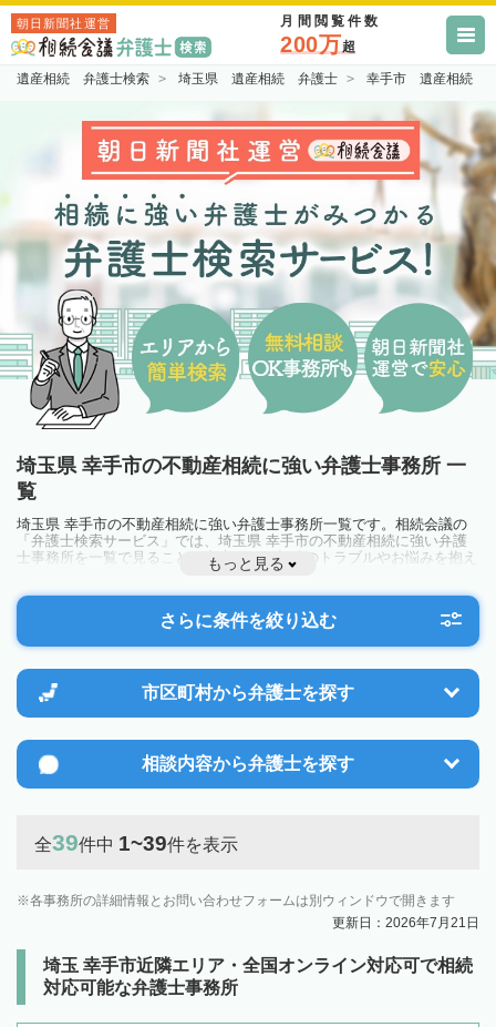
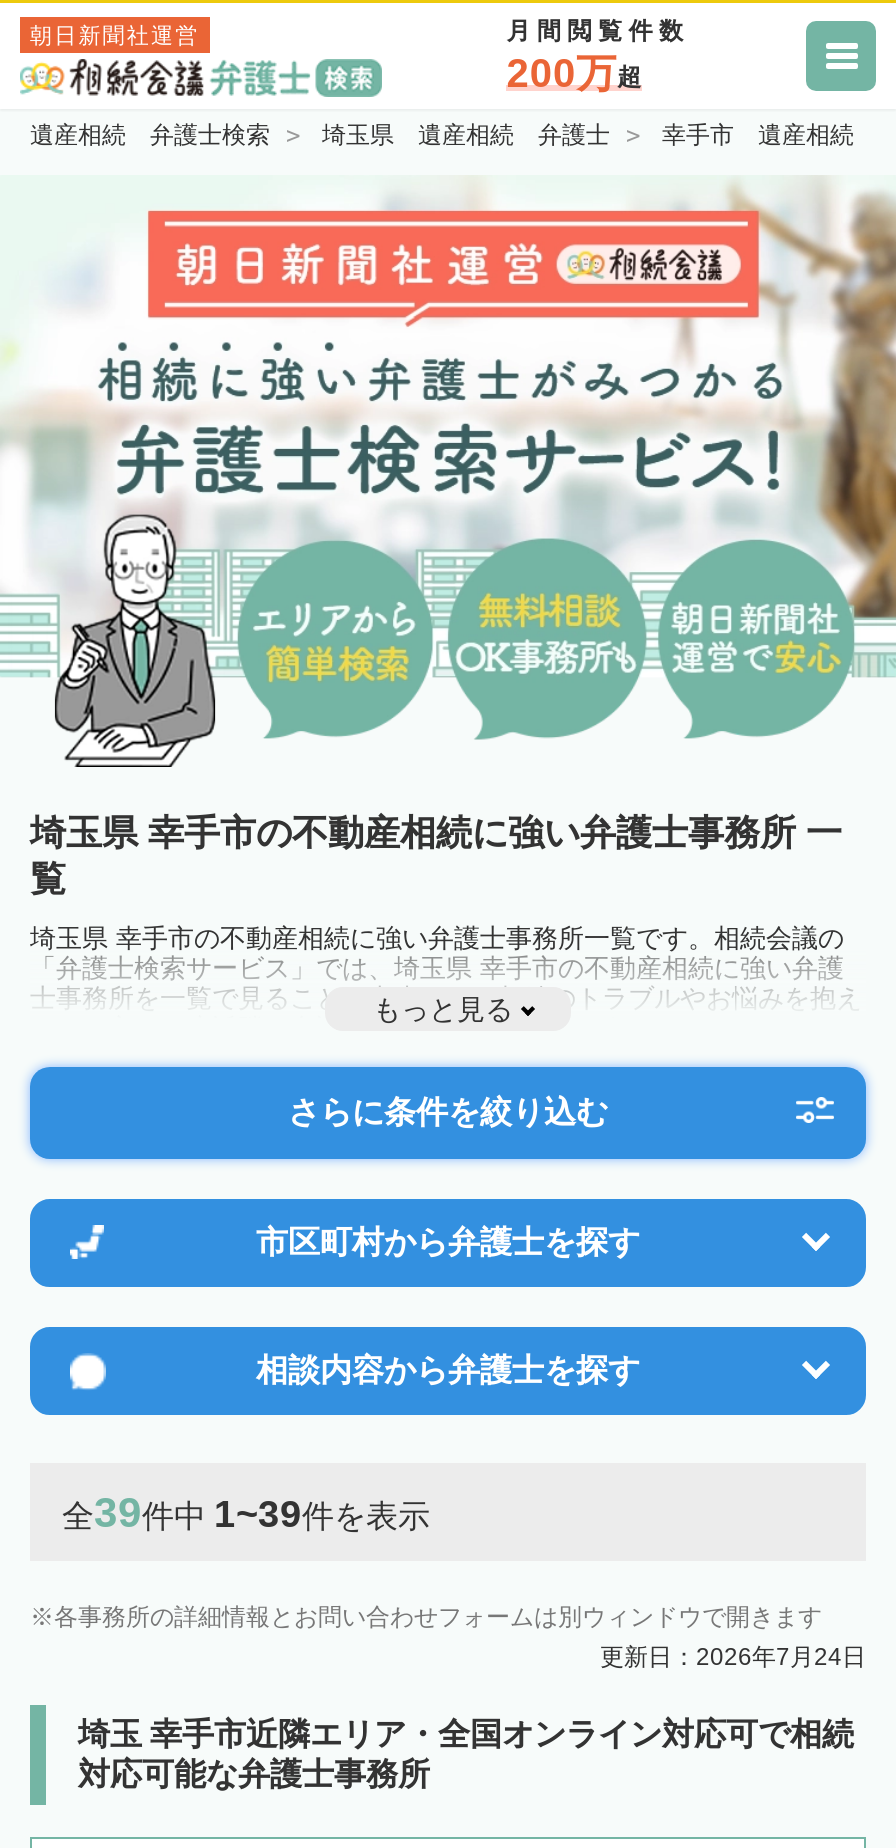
- 更新日：2026年7月21日
+ 更新日：2026年7月24日
